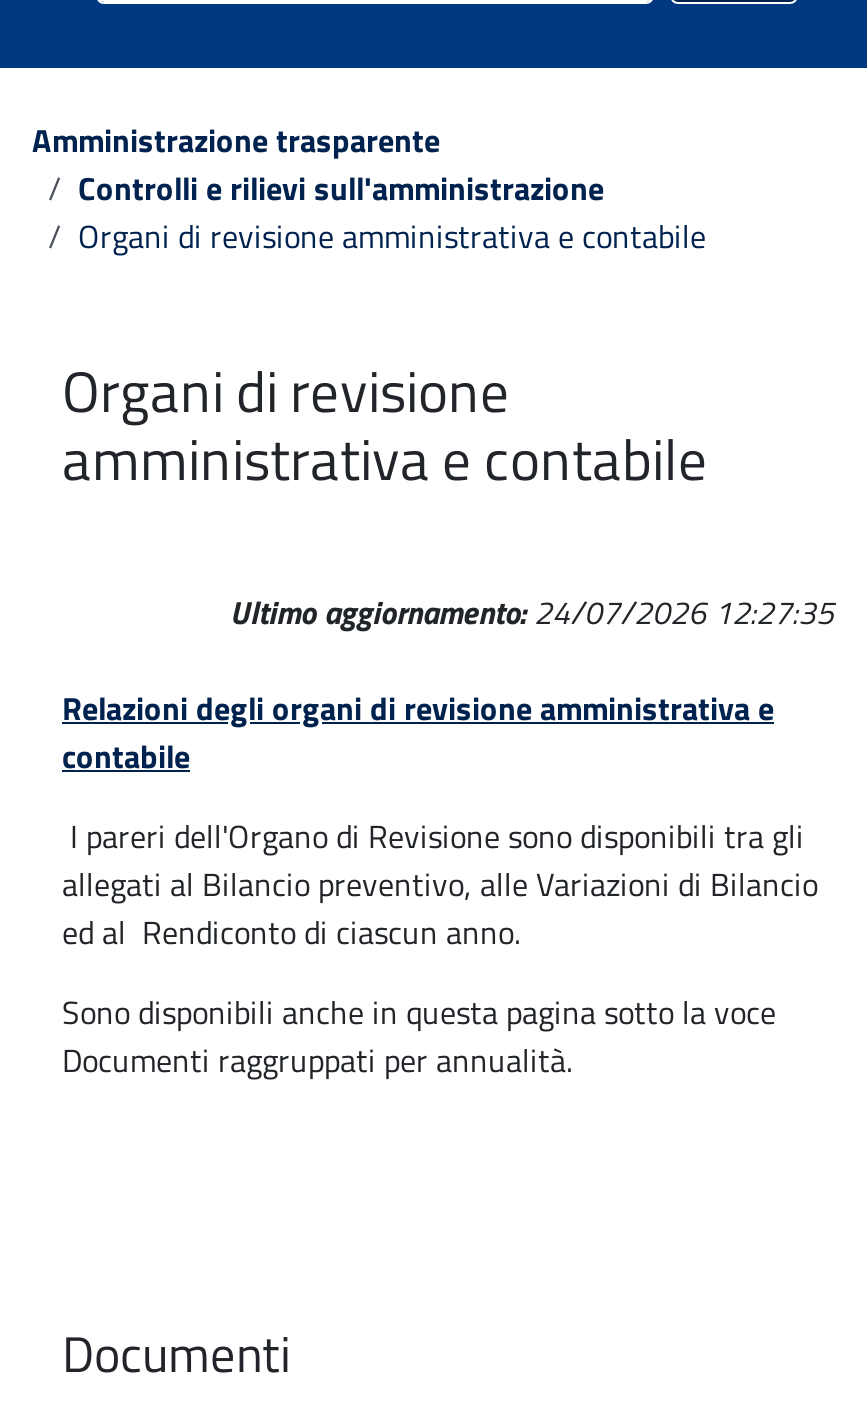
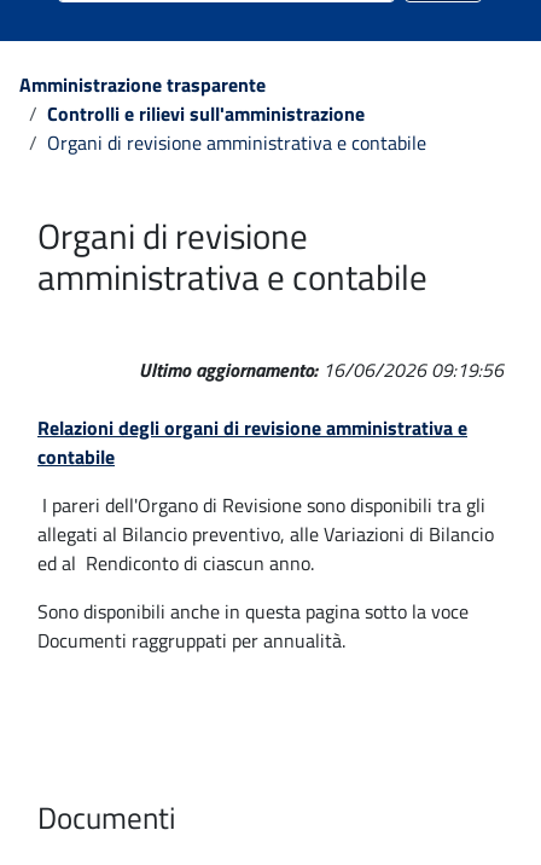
- Ultimo aggiornamento:24/07/2026 12:27:35
+ Ultimo aggiornamento:16/06/2026 09:19:56
